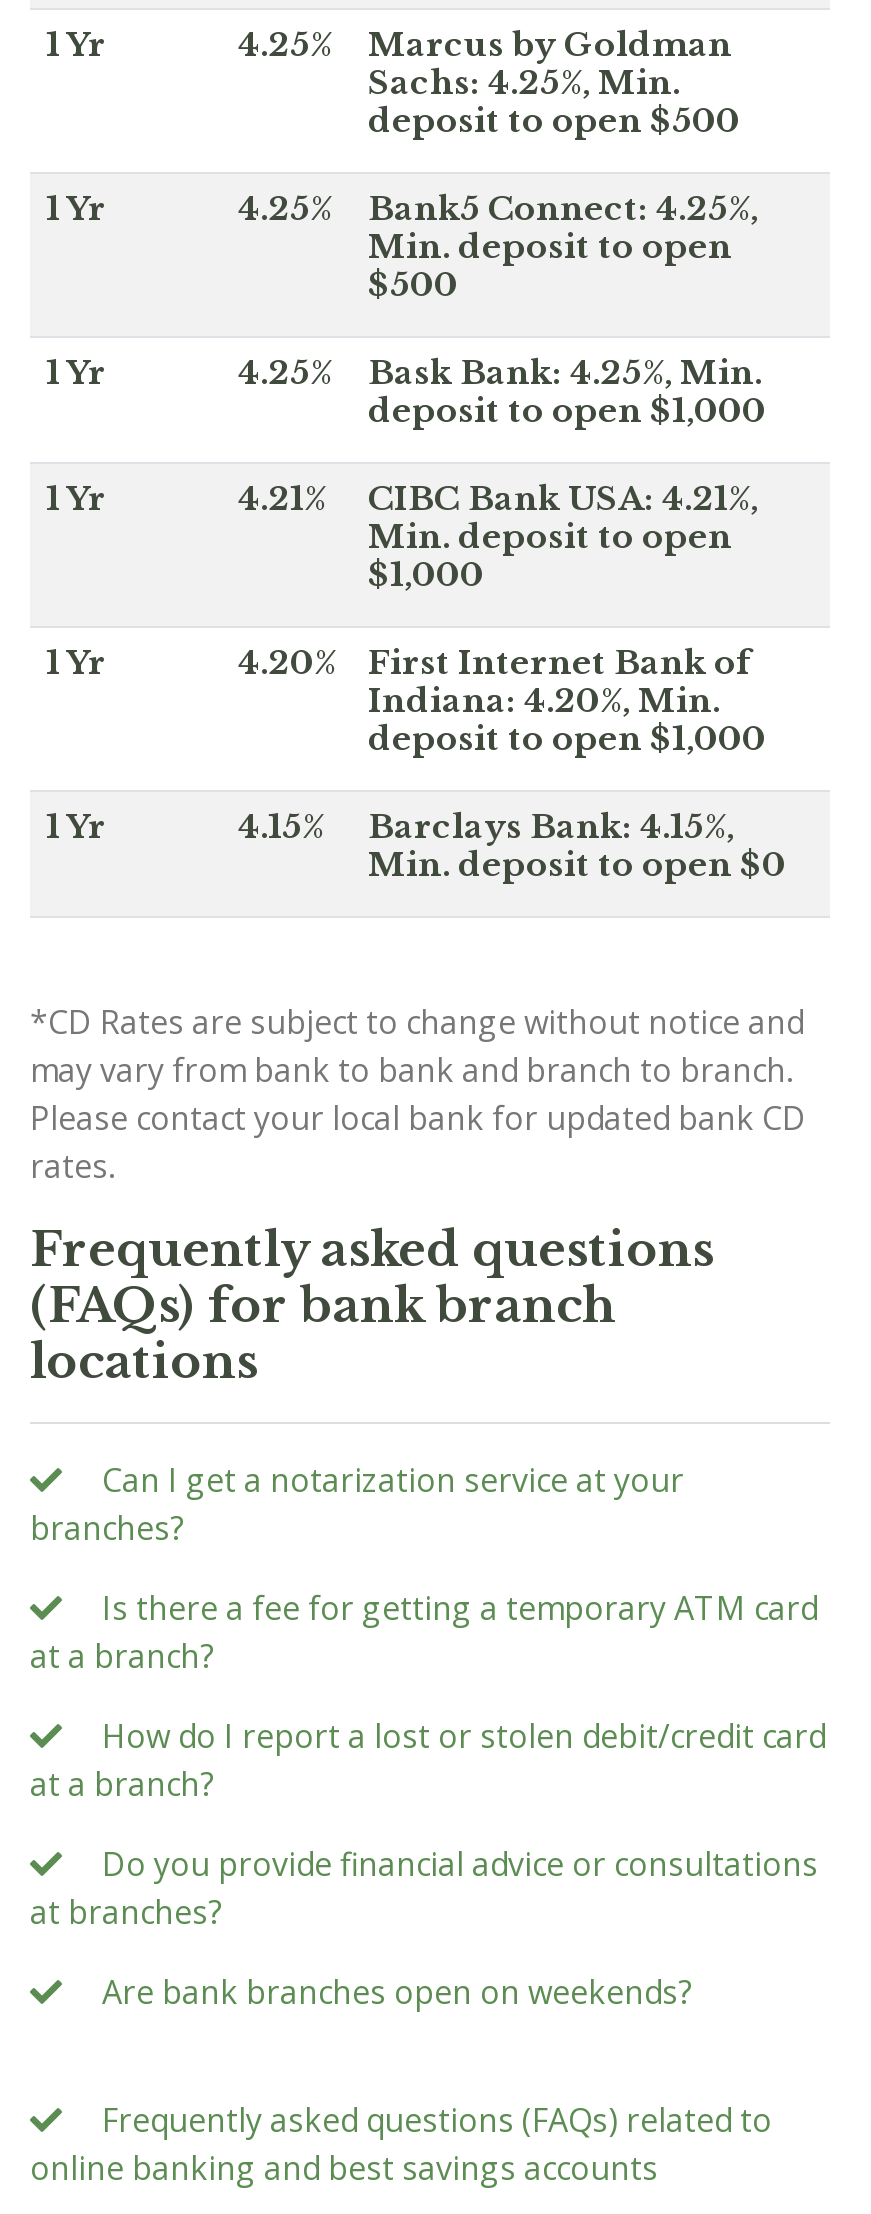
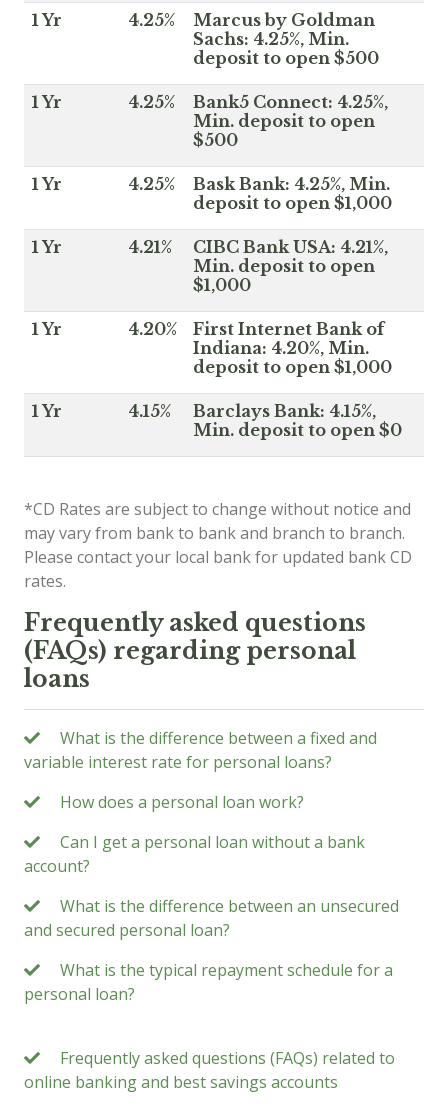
- (FAQs) for bank branch
- locations
+ (FAQs) regarding personal
+ loans

- Can I get a notarization service at your
- branches?
+ What is the difference between a fixed and
+ variable interest rate for personal loans?

- Is there a fee for getting a temporary ATM card
- at a branch?
+ How does a personal loan work?

- How do I report a lost or stolen debit/credit card
- at a branch?
+ Can I get a personal loan without a bank
+ account?

- Do you provide financial advice or consultations
- at branches?
+ What is the difference between an unsecured
+ and secured personal loan?

- Are bank branches open on weekends?
+ What is the typical repayment schedule for a
+ personal loan?
